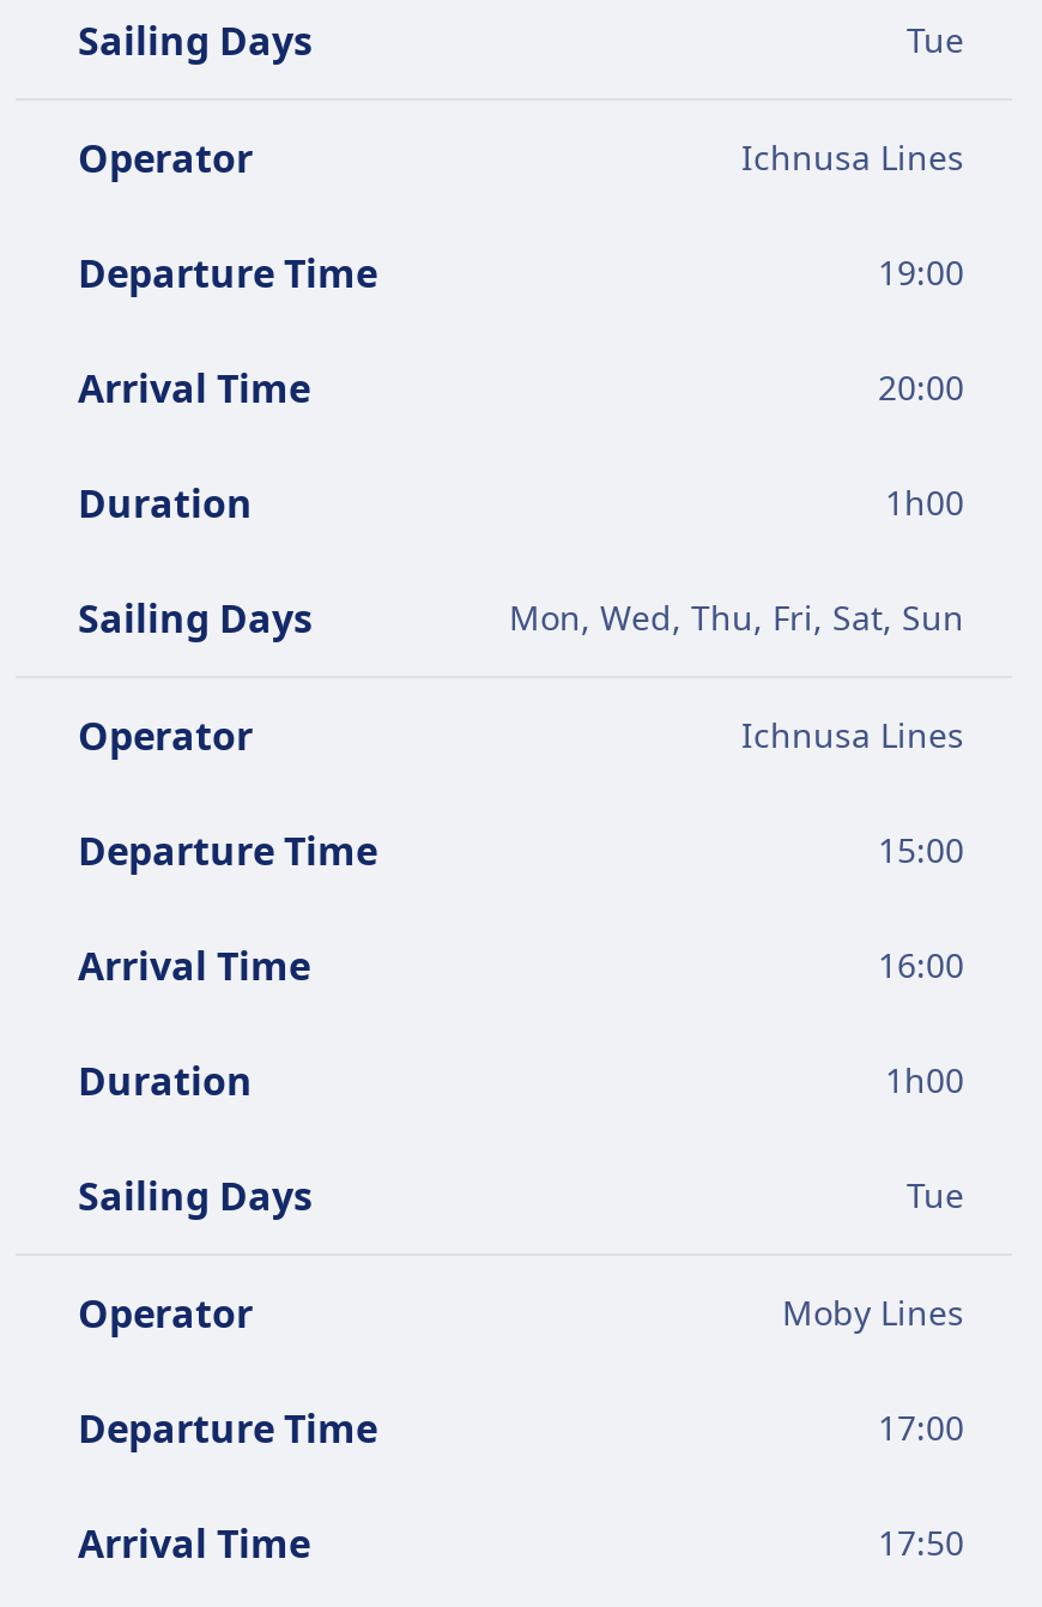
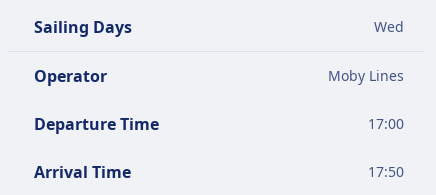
- Tue
- Operator
- Ichnusa Lines
- Departure Time
- 19:00
- Arrival Time
- 20:00
- Duration
- 1 h00
- Sailing Days
- Mon, Wed, Thu, Fri, Sat, Sun
- Operator
- Ichnusa Lines
- Departure Time
- 15:00
- Arrival Time
- 16:00
- Duration
- 1 h00
- Sailing Days
- Tue
+ Wed
